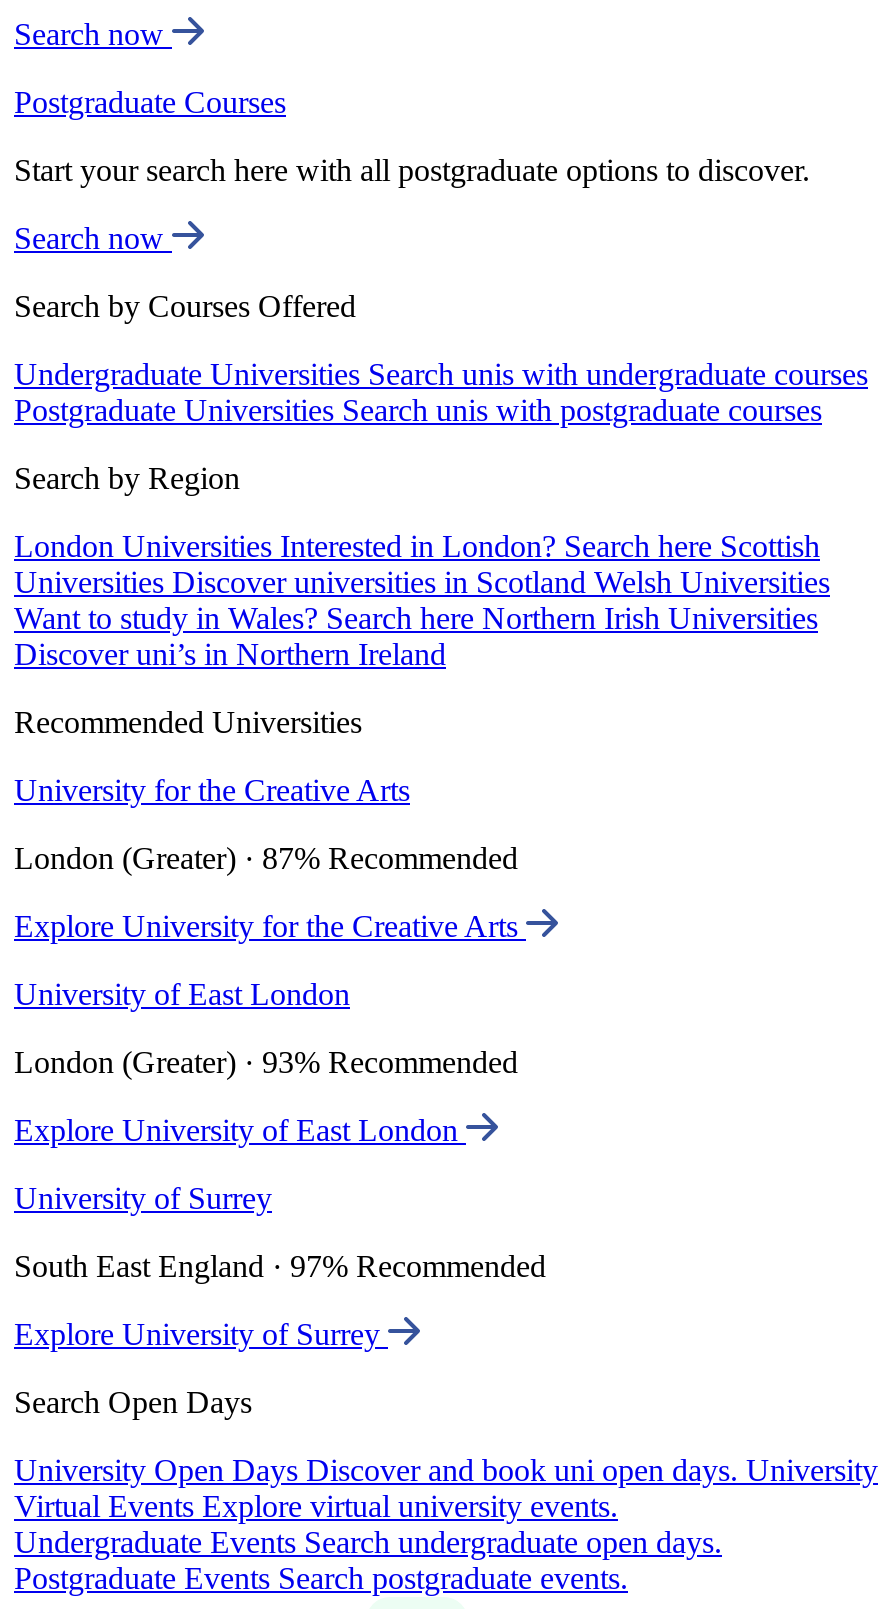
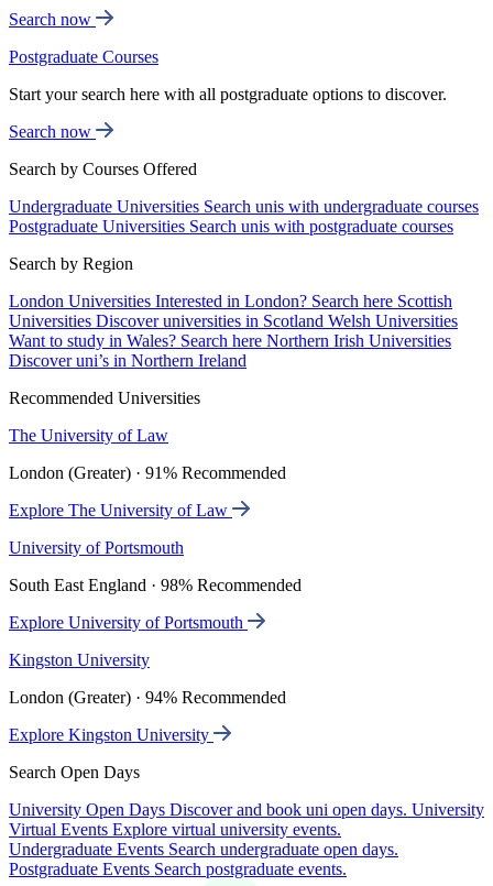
- University for the Creative Arts
+ The University of Law

- London (Greater) · 87% Recommended
+ London (Greater) · 91% Recommended

- Explore University for the Creative Arts
+ Explore The University of Law

- University of East London
+ University of Portsmouth

- London (Greater) · 93% Recommended
+ South East England · 98% Recommended

- Explore University of East London
+ Explore University of Portsmouth

- University of Surrey
+ Kingston University

- South East England · 97% Recommended
+ London (Greater) · 94% Recommended

- Explore University of Surrey
+ Explore Kingston University
